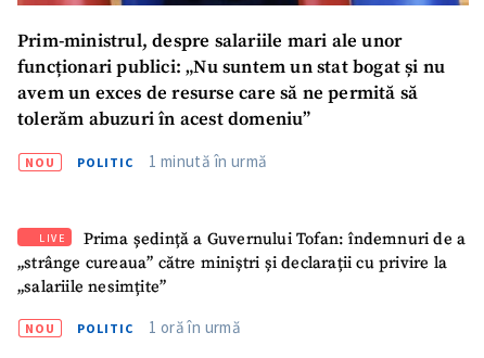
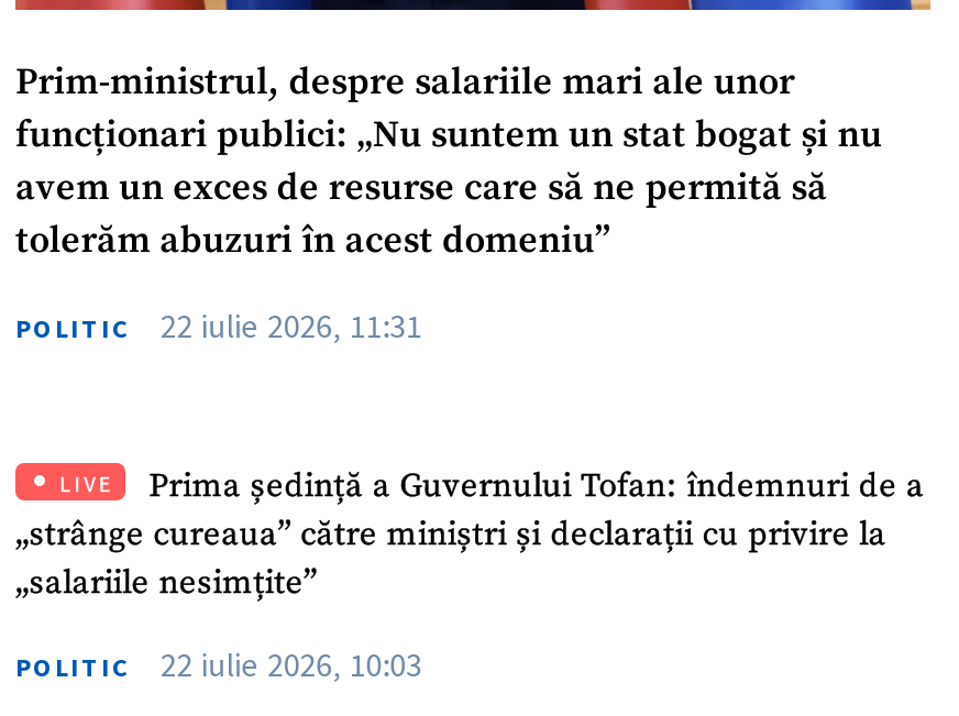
- NOU

- 1 minută în urmă
+ 22 iulie 2026, 11:31

- NOU

- 1 oră în urmă
+ 22 iulie 2026, 10:03
